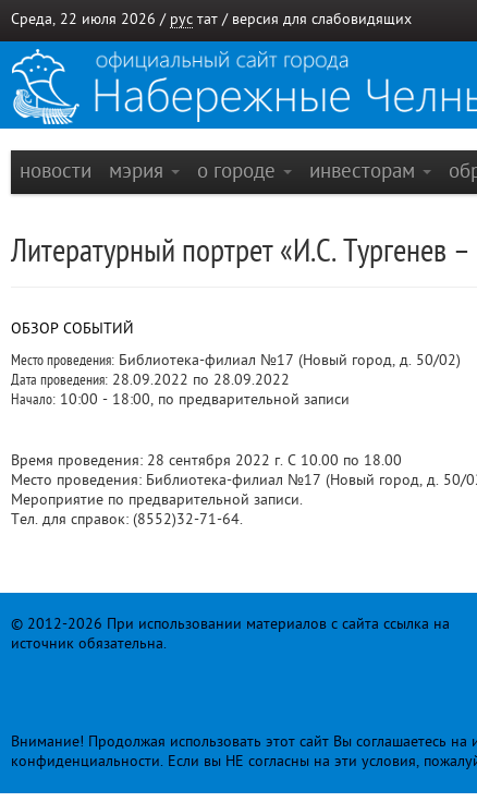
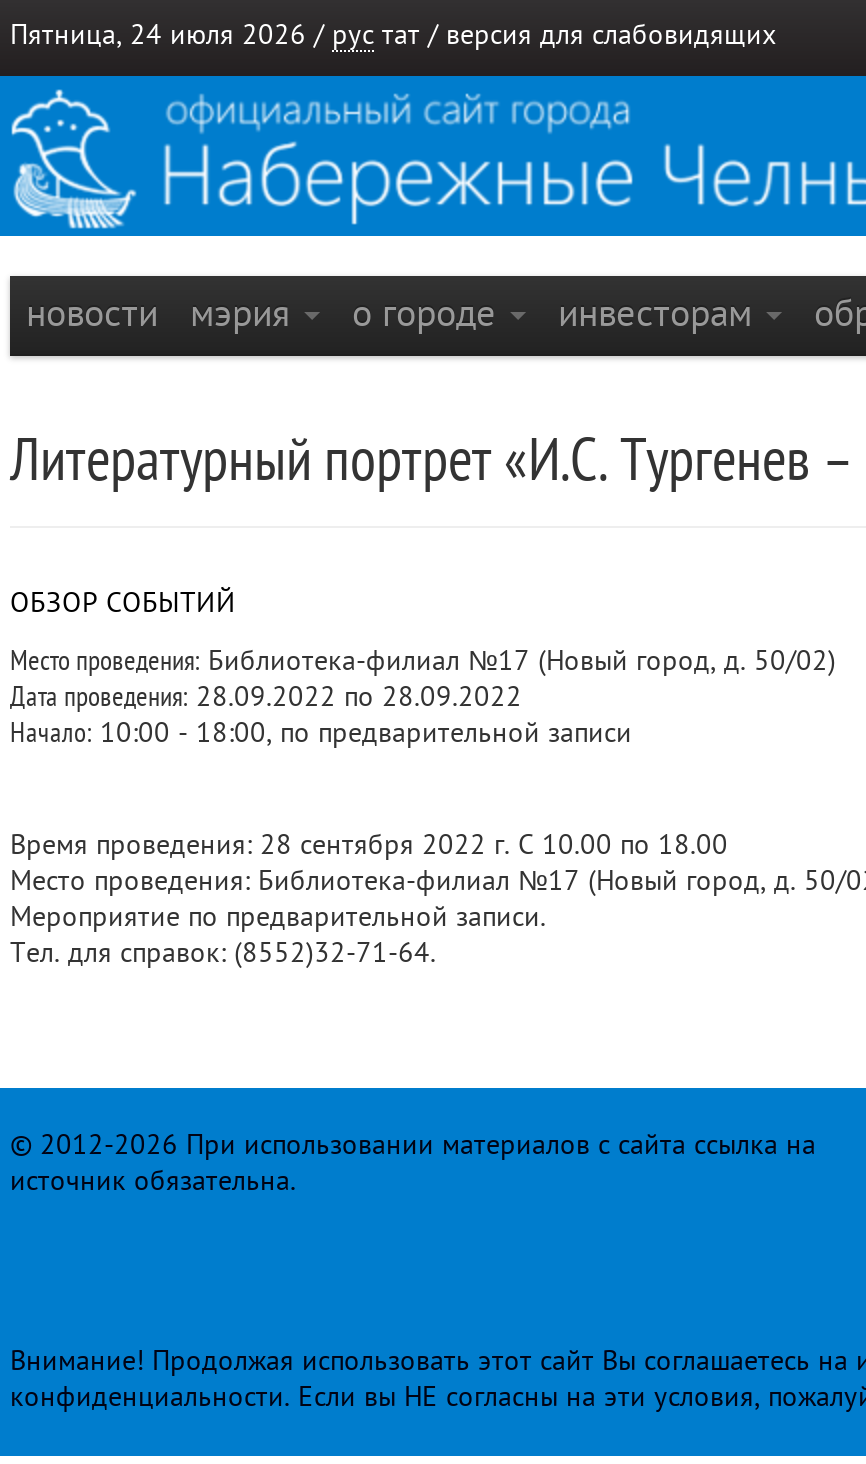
- Среда, 22 июля 2026 / рус тат / версия для слабовидящих
+ Пятница, 24 июля 2026 / рус тат / версия для слабовидящих
